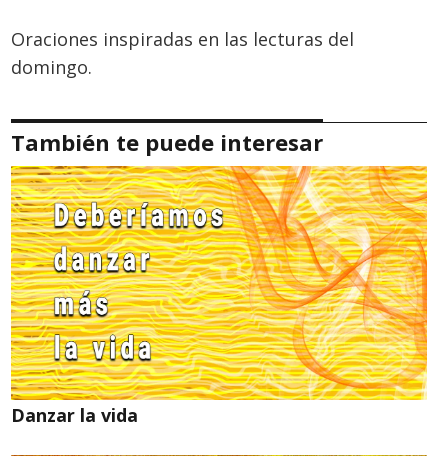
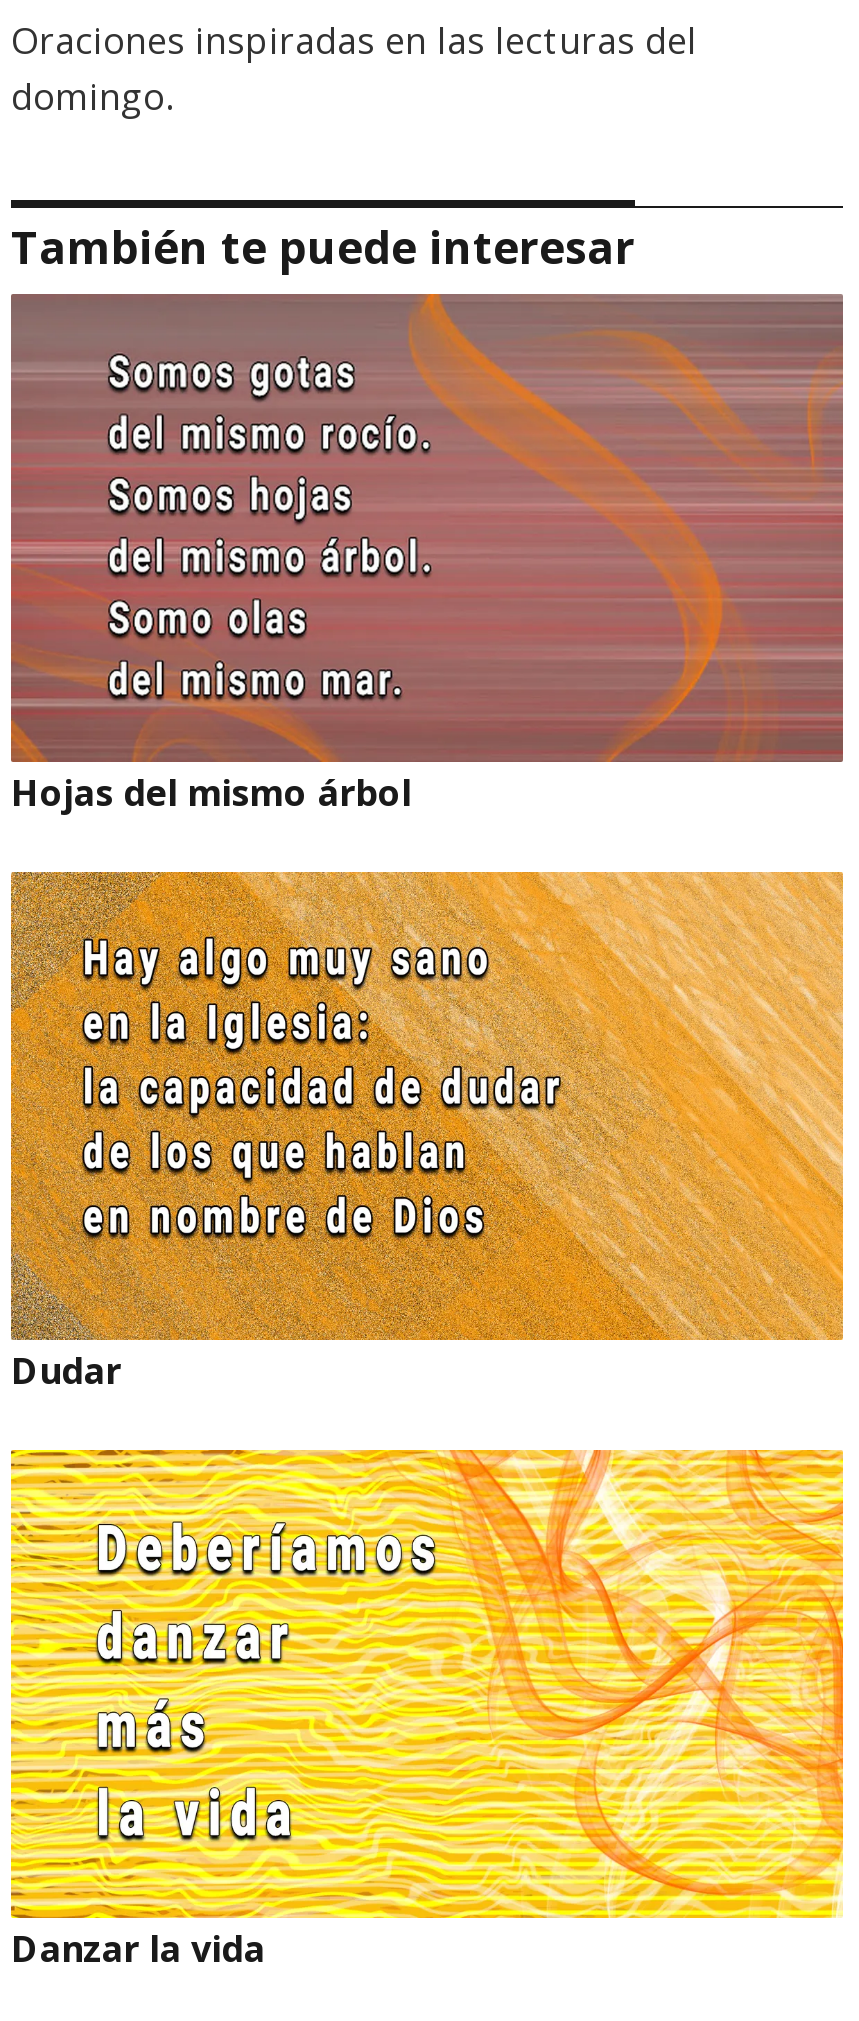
+ [image]
+ Hojas del mismo árbol

+ [image]
+ Dudar
